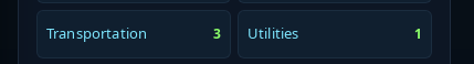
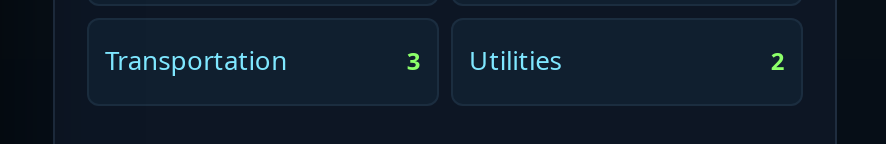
- 1
+ 2
